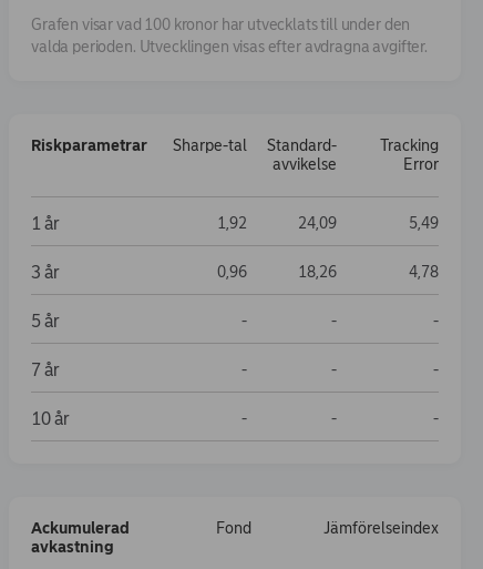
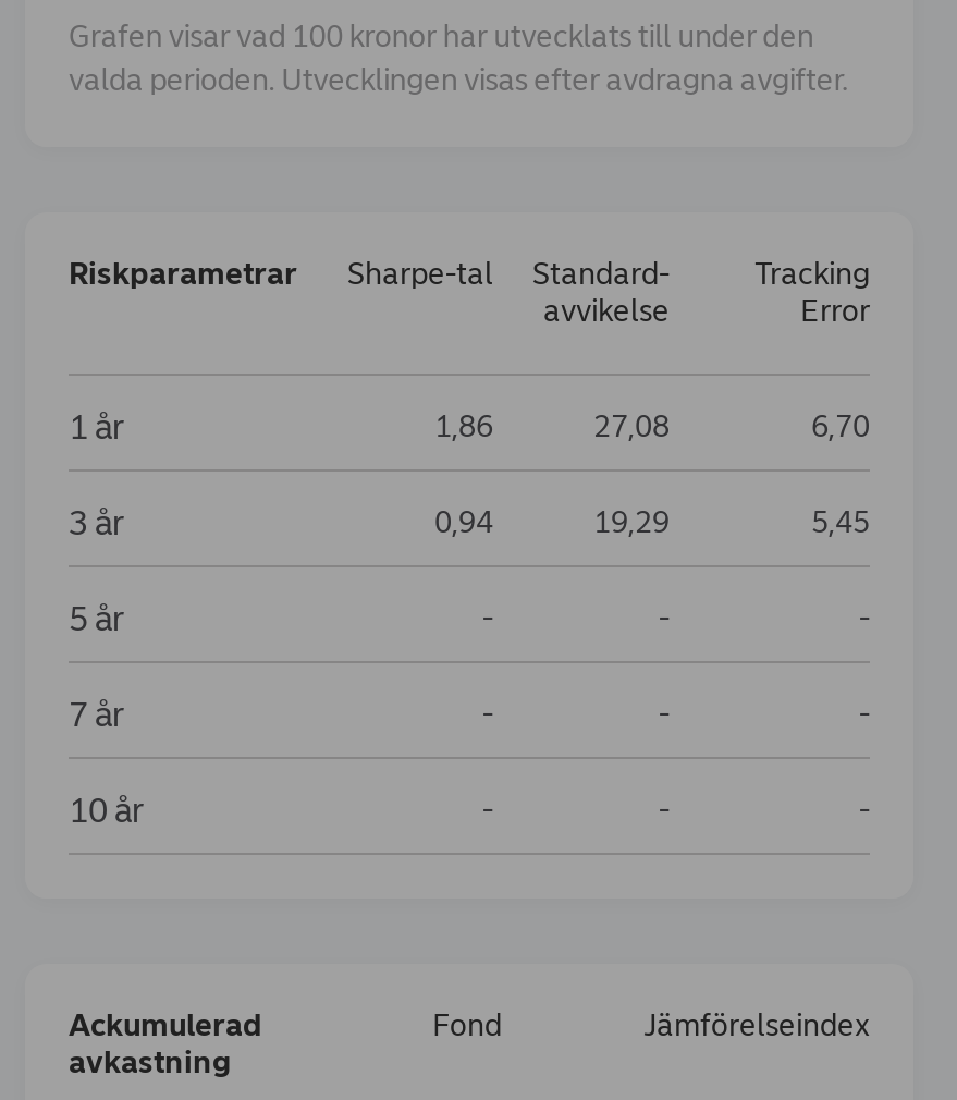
- 1,92
+ 1,86

- 24,09
+ 27,08

- 5,49
+ 6,70

- 0,96
+ 0,94

- 18,26
+ 19,29

- 4,78
+ 5,45
